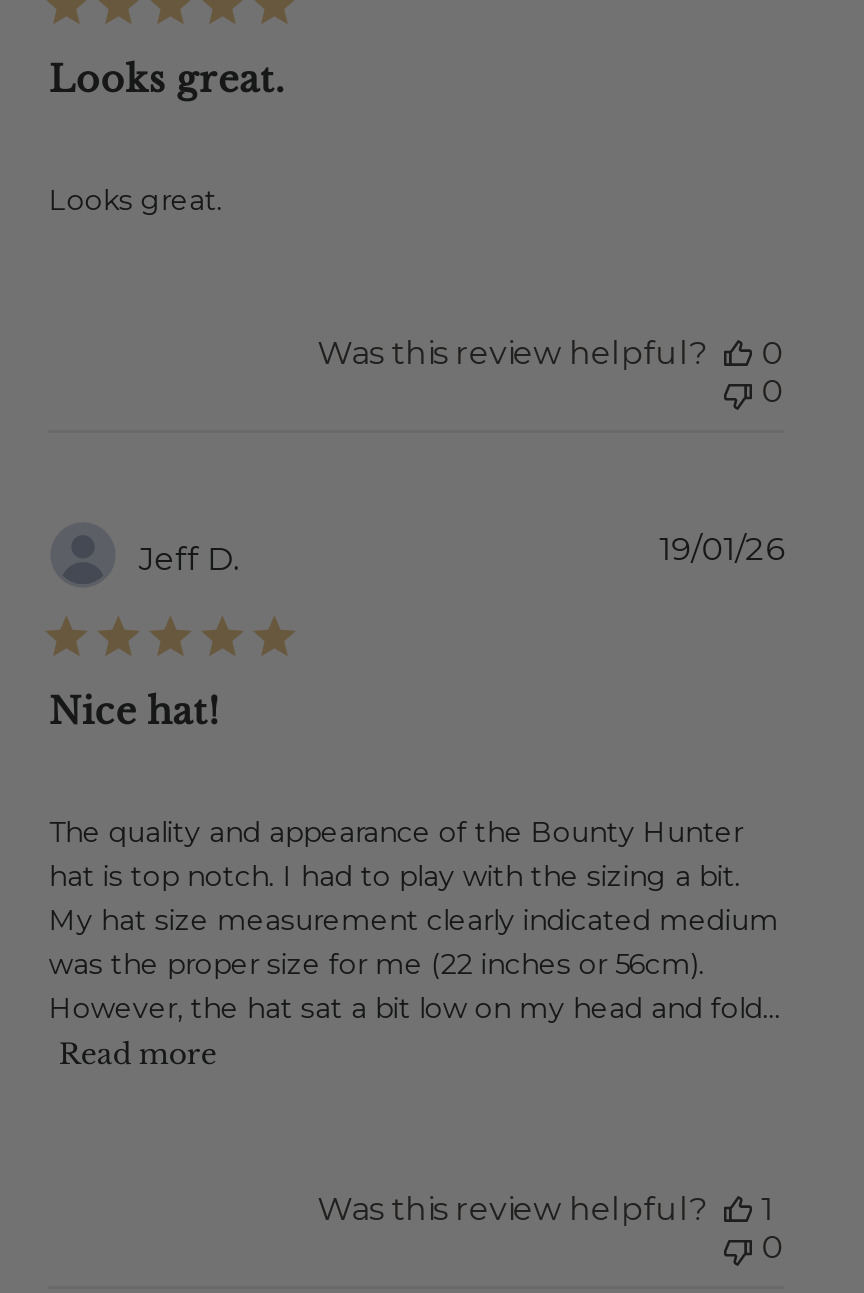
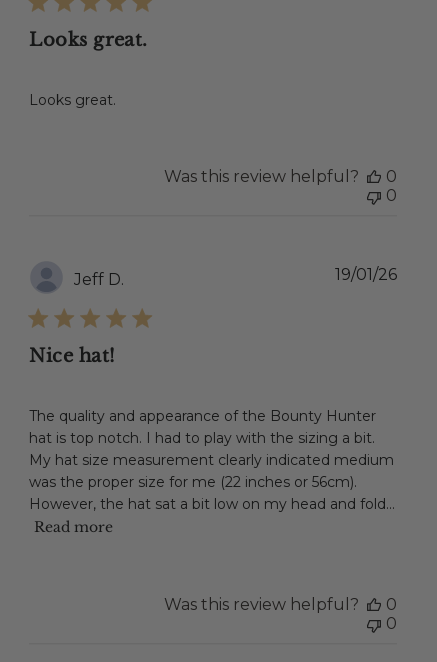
- Was this review helpful? 1
+ Was this review helpful? 0
